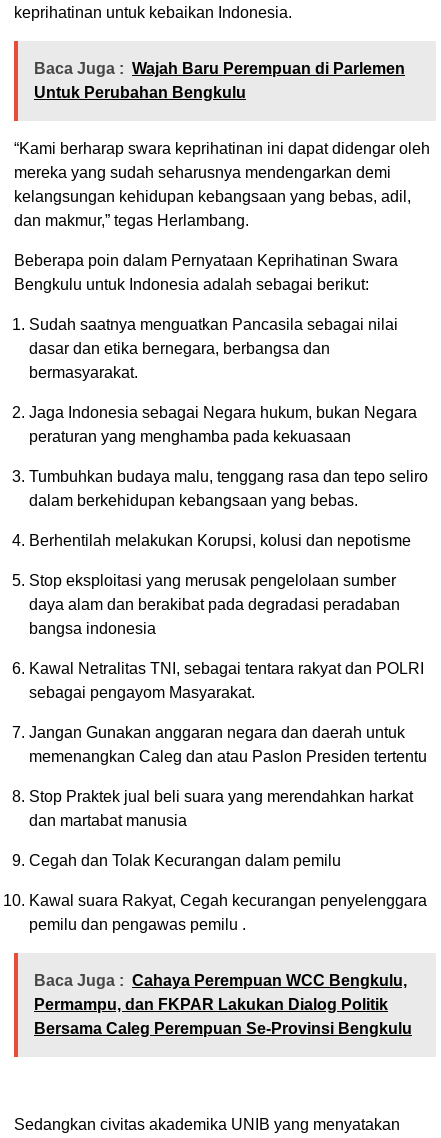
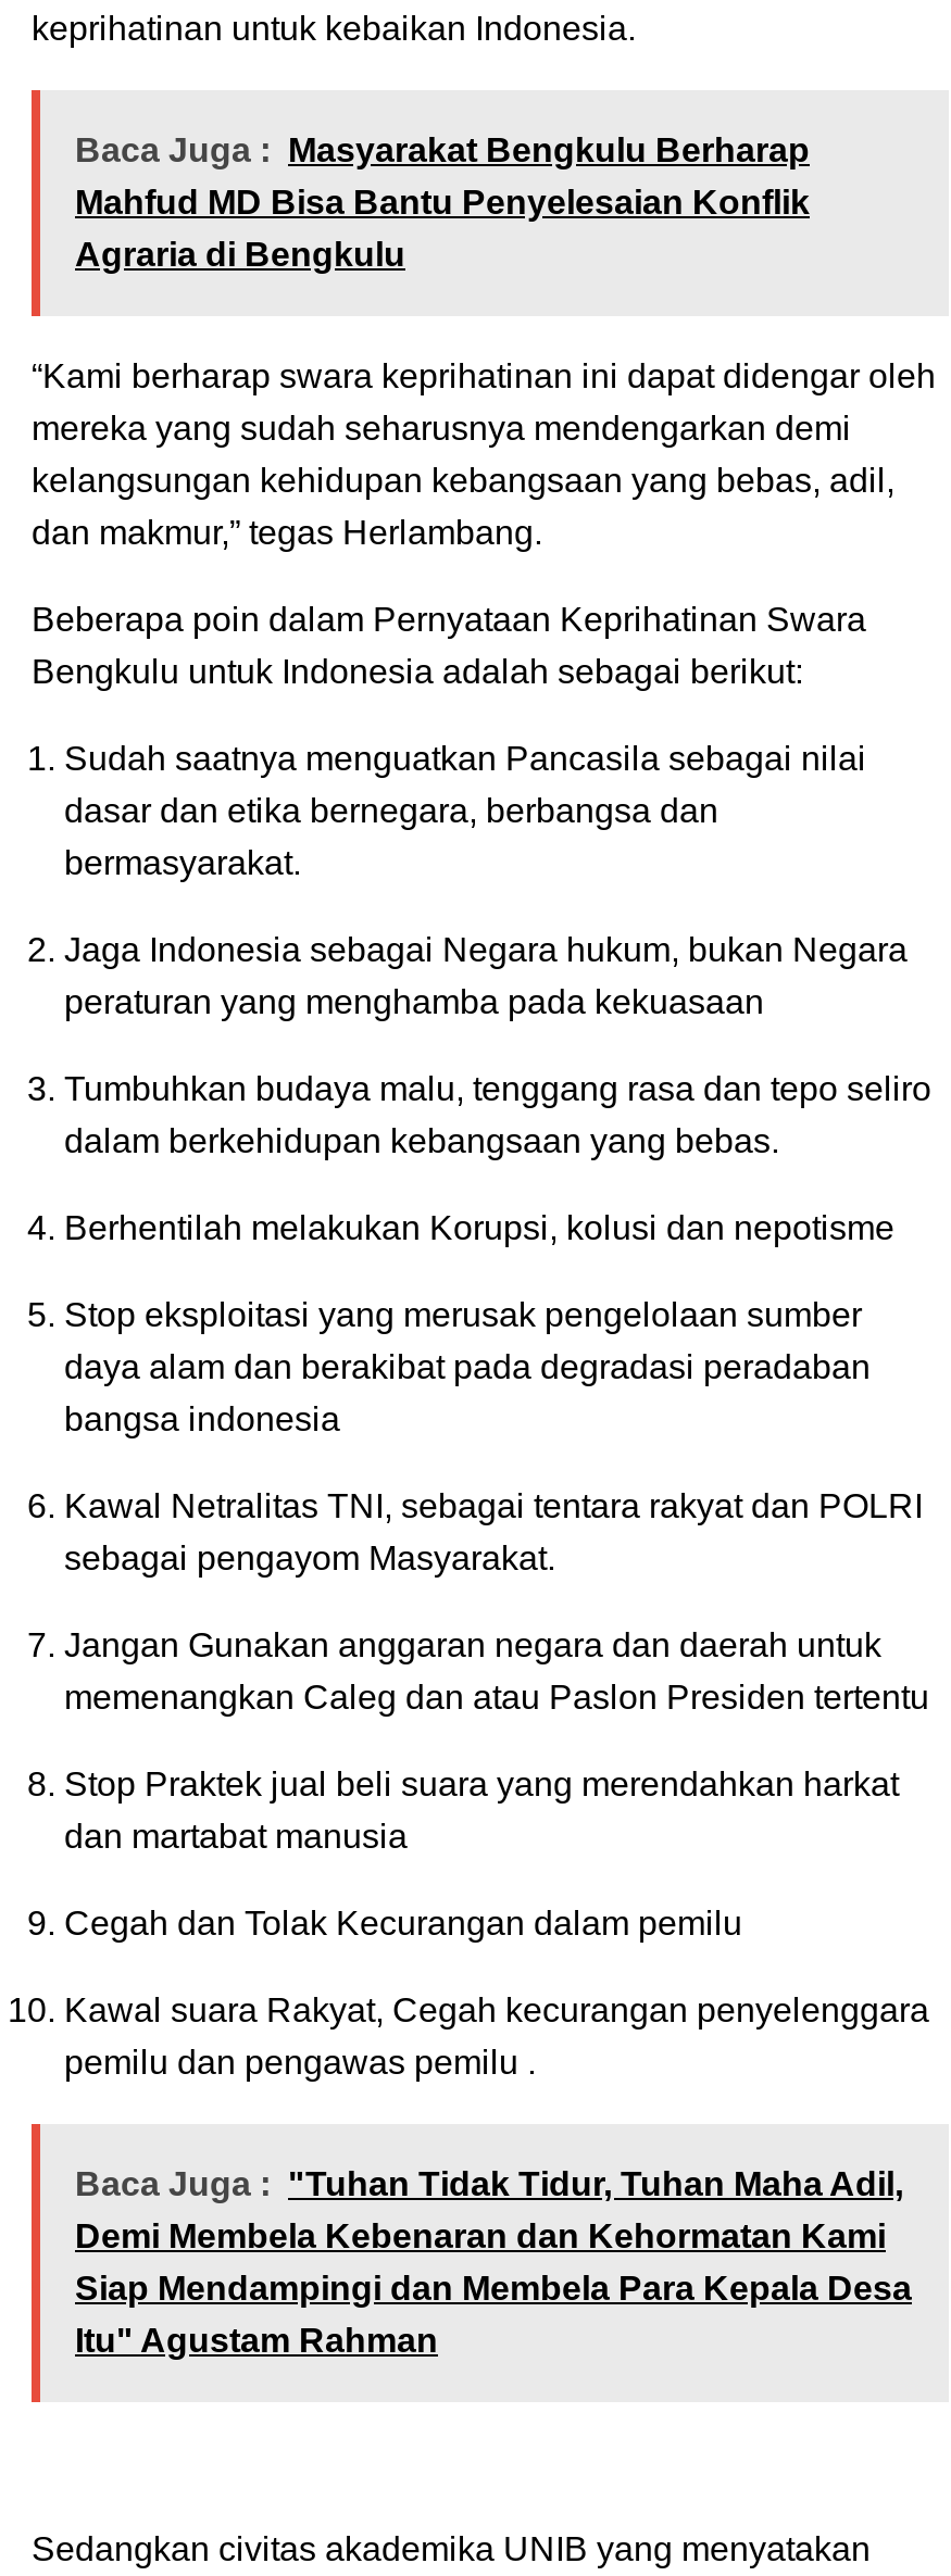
- Baca Juga : Wajah Baru Perempuan di Parlemen
- Untuk Perubahan Bengkulu
+ Baca Juga : Masyarakat Bengkulu Berharap
+ Mahfud MD Bisa Bantu Penyelesaian Konflik
+ Agraria di Bengkulu

- Baca Juga : Cahaya Perempuan WCC Bengkulu,
- Permampu, dan FKPAR Lakukan Dialog Politik
- Bersama Caleg Perempuan Se-Provinsi Bengkulu
+ Baca Juga : "Tuhan Tidak Tidur, Tuhan Maha Adil,
+ Demi Membela Kebenaran dan Kehormatan Kami
+ Siap Mendampingi dan Membela Para Kepala Desa
+ Itu" Agustam Rahman
